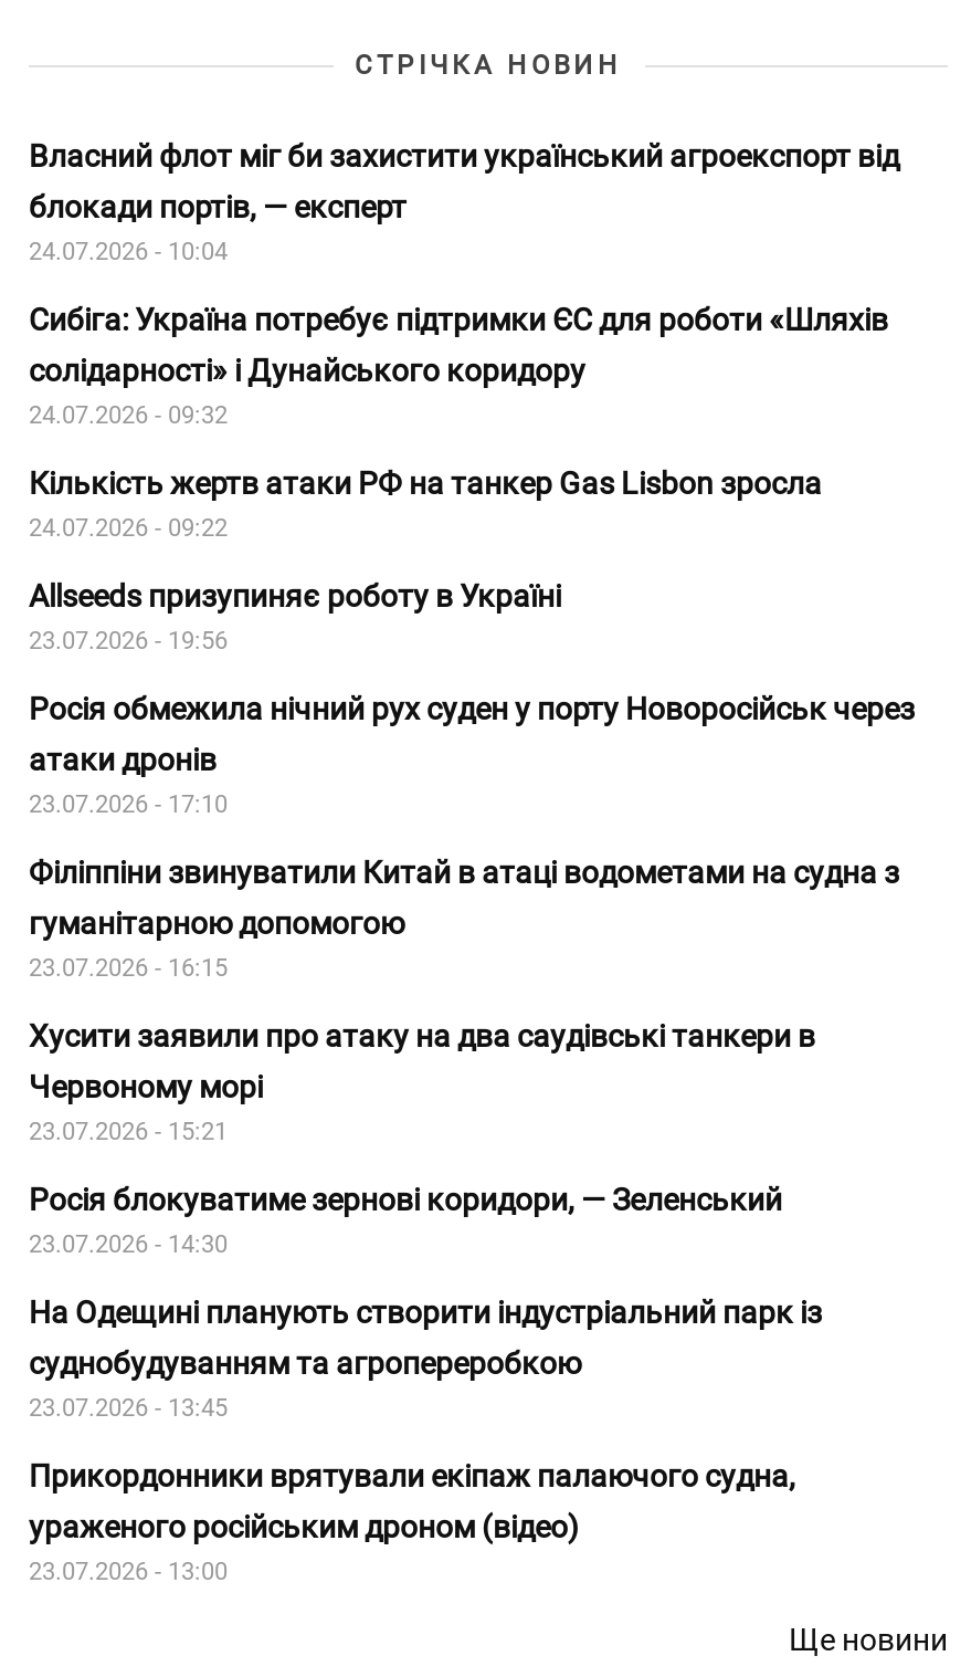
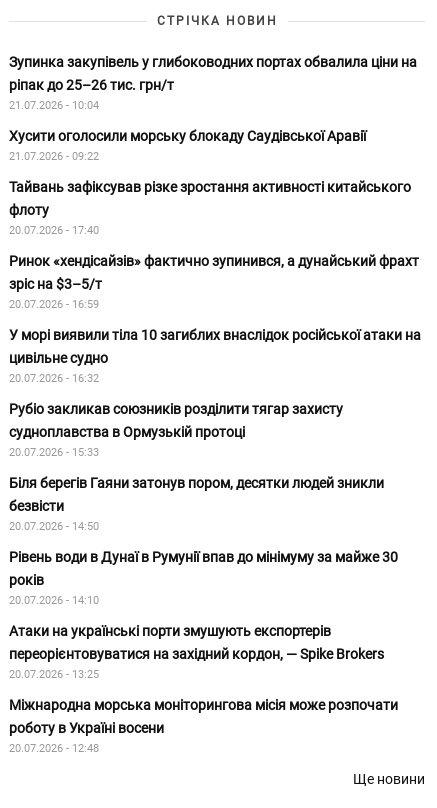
- Власний флот міг би захистити український агроекспорт від
- блокади портів, — експерт
- 24.07.2026 - 10:04
+ Зупинка закупівель у глибоководних портах обвалила ціни на
+ ріпак до 25–26 тис. грн/т
+ 21.07.2026 - 10:04

- Cибіга: Україна потребує підтримки ЄС для роботи «Шляхів
- солідарності» і Дунайського коридору
- 24.07.2026 - 09:32
+ Хусити оголосили морську блокаду Саудівської Аравії
+ 21.07.2026 - 09:22

- Кількість жертв атаки РФ на танкер Gas Lisbon зросла
- 24.07.2026 - 09:22
+ Тайвань зафіксував різке зростання активності китайського
+ флоту
+ 20.07.2026 - 17:40

- Allseeds призупиняє роботу в Україні
- 23.07.2026 - 19:56
+ Ринок «хендісайзів» фактично зупинився, а дунайський фрахт
+ зріс на $3–5/т
+ 20.07.2026 - 16:59

- Росія обмежила нічний рух суден у порту Новоросійськ через
- атаки дронів
- 23.07.2026 - 17:10
+ У морі виявили тіла 10 загиблих внаслідок російської атаки на
+ цивільне судно
+ 20.07.2026 - 16:32

- Філіппіни звинуватили Китай в атаці водометами на судна з
- гуманітарною допомогою
- 23.07.2026 - 16:15
+ Рубіо закликав союзників розділити тягар захисту
+ судноплавства в Ормузькій протоці
+ 20.07.2026 - 15:33

- Хусити заявили про атаку на два саудівські танкери в
- Червоному морі
- 23.07.2026 - 15:21
+ Біля берегів Гаяни затонув пором, десятки людей зникли
+ безвісти
+ 20.07.2026 - 14:50

- Росія блокуватиме зернові коридори, — Зеленський
- 23.07.2026 - 14:30
+ Рівень води в Дунаї в Румунії впав до мінімуму за майже 30
+ років
+ 20.07.2026 - 14:10

- На Одещині планують створити індустріальний парк із
- суднобудуванням та агропереробкою
- 23.07.2026 - 13:45
+ Атаки на українські порти змушують експортерів
+ переорієнтовуватися на західний кордон, — Spike Brokers
+ 20.07.2026 - 13:25

- Прикордонники врятували екіпаж палаючого судна,
- ураженого російським дроном (відео)
- 23.07.2026 - 13:00
+ Міжнародна морська моніторингова місія може розпочати
+ роботу в Україні восени
+ 20.07.2026 - 12:48
